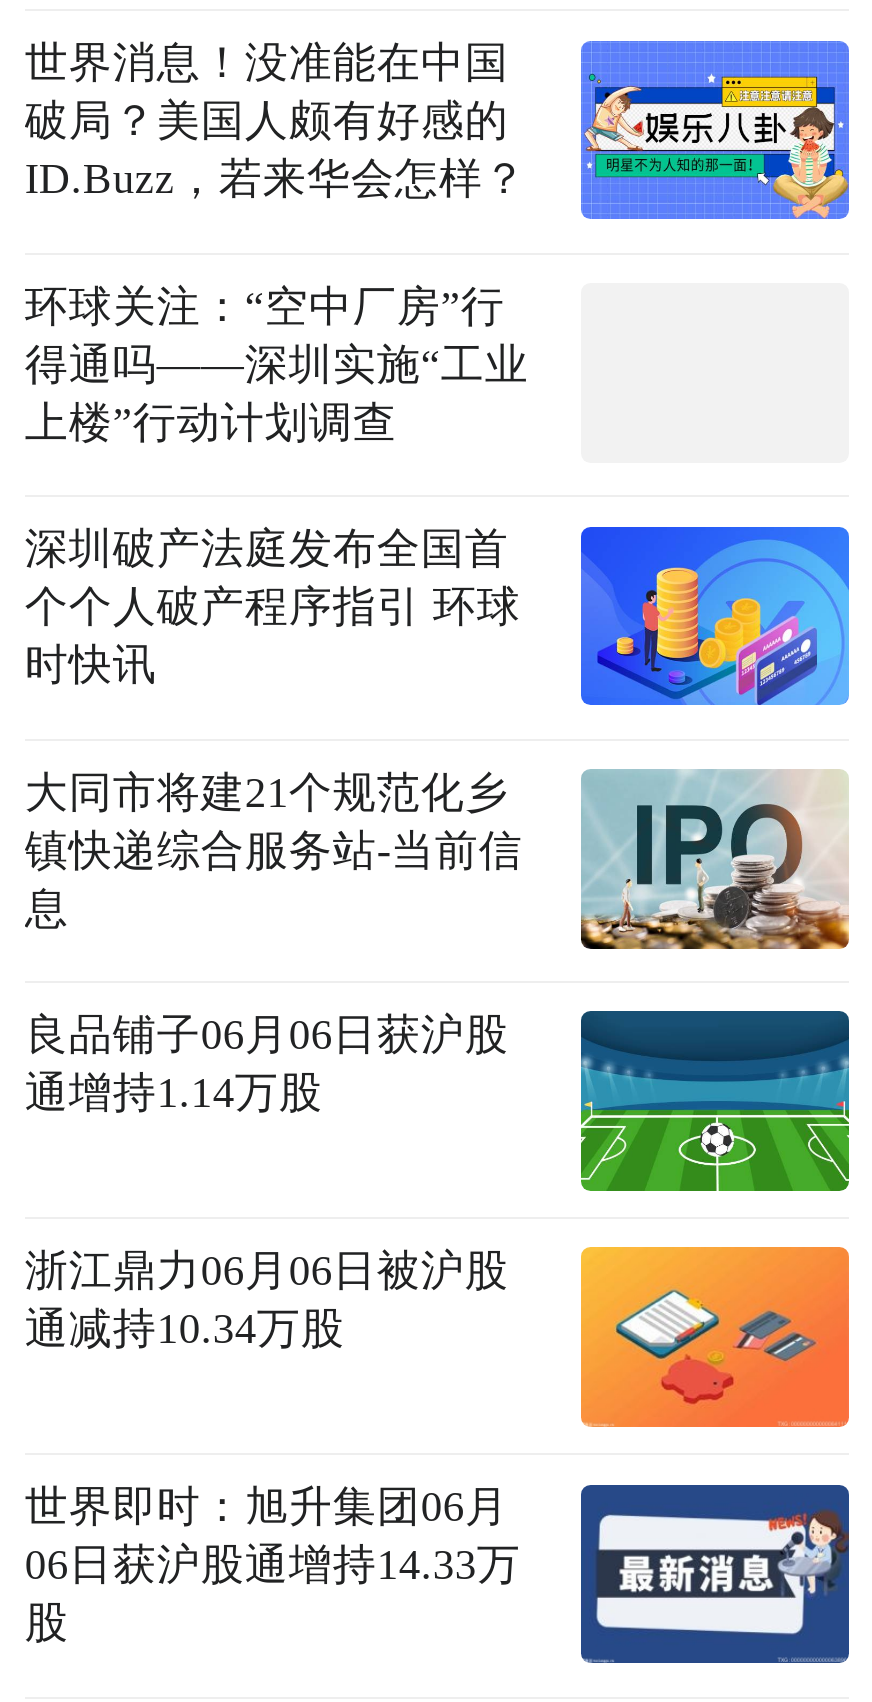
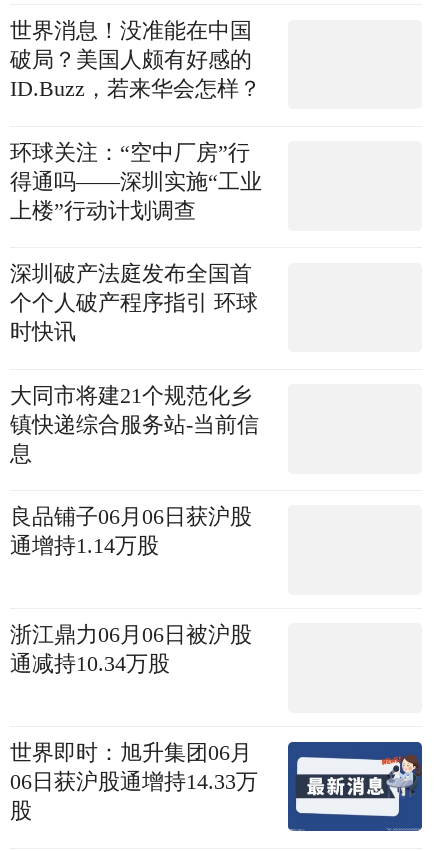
- [image]

- [image]

- [image]

- [image]

- [image]
